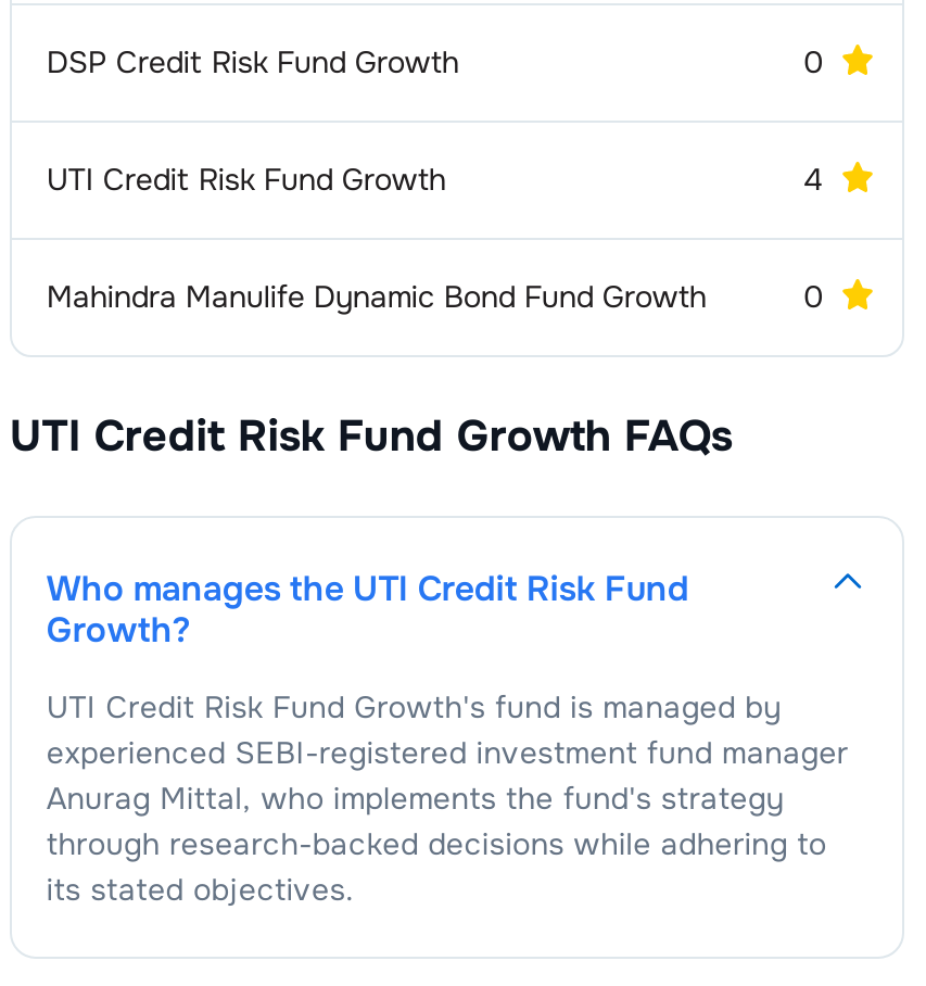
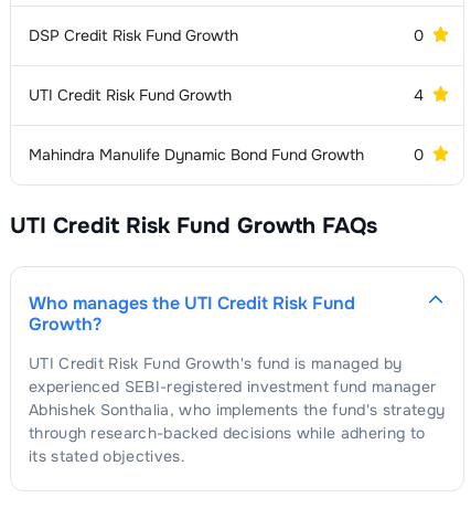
- Anurag Mittal, who implements the fund's strategy
+ Abhishek Sonthalia, who implements the fund's strategy
